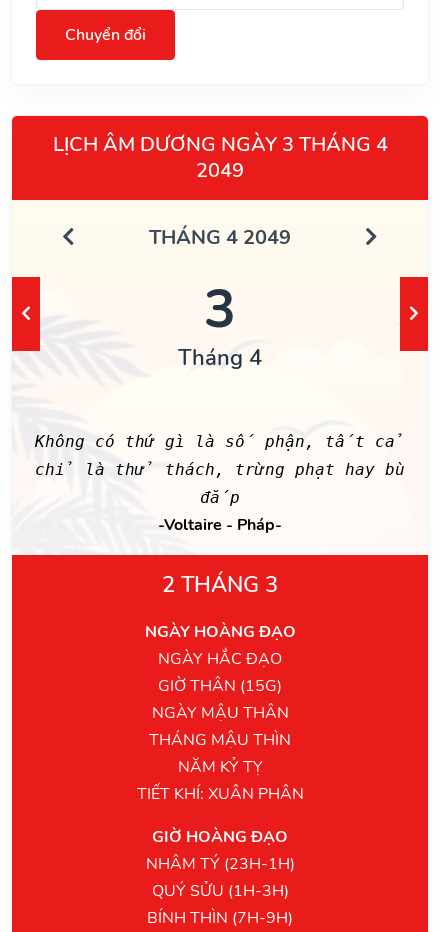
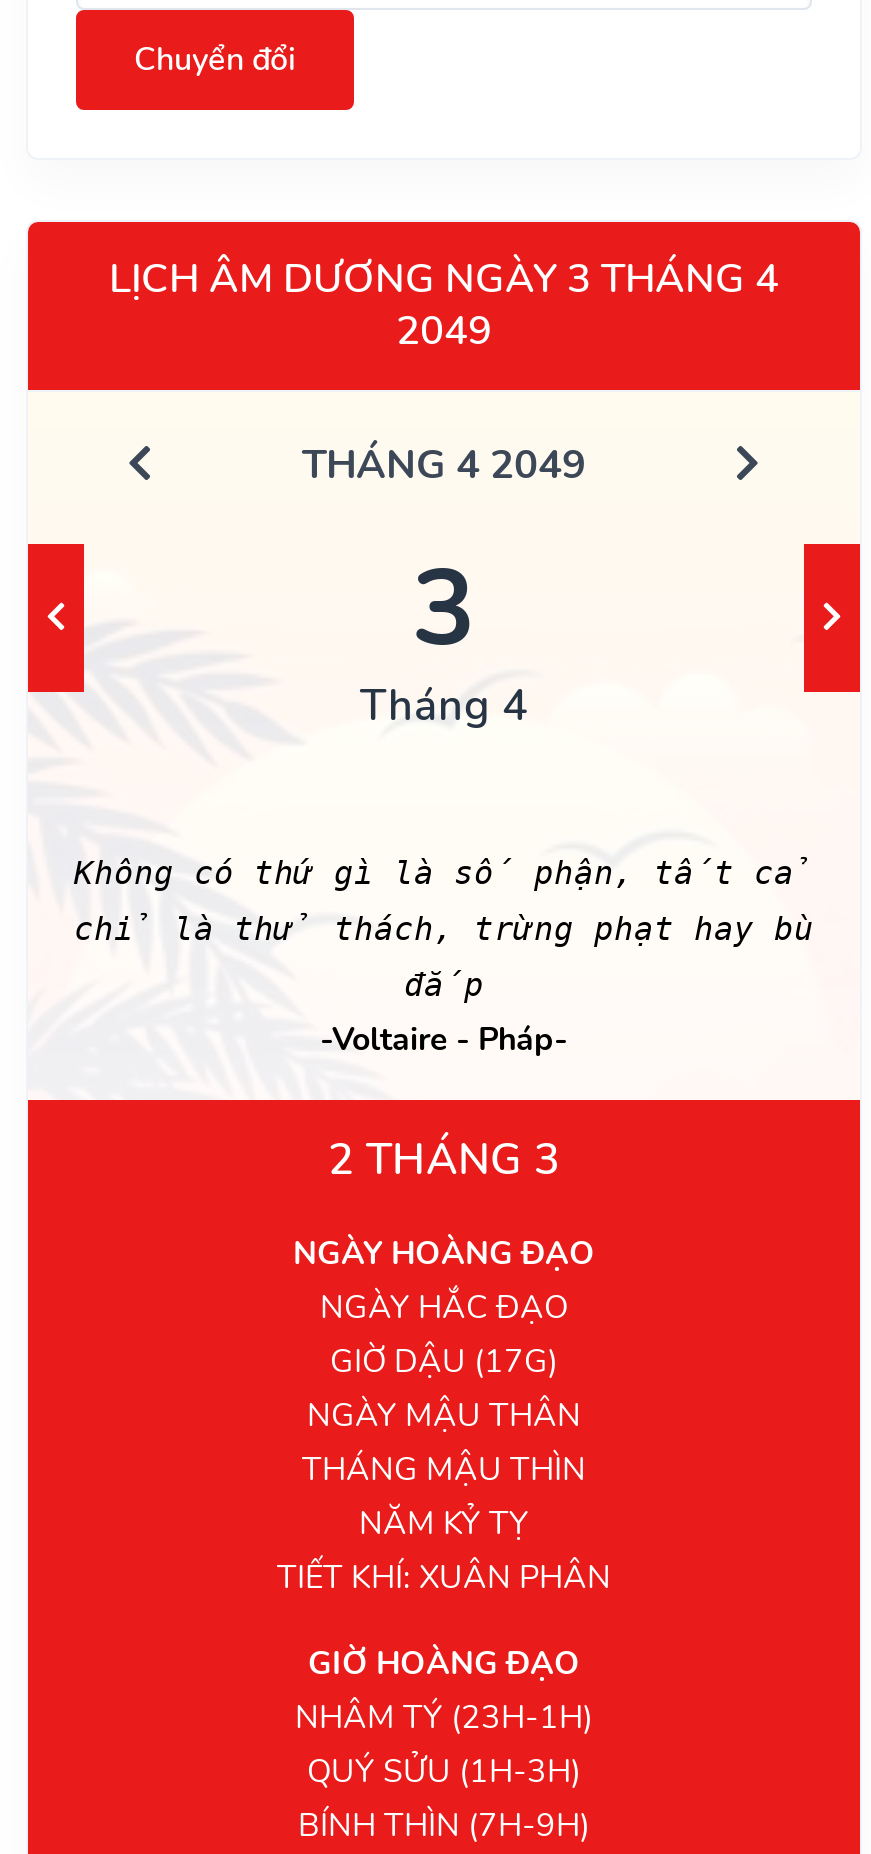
- GIỜ THÂN (15G)
+ GIỜ DẬU (17G)
